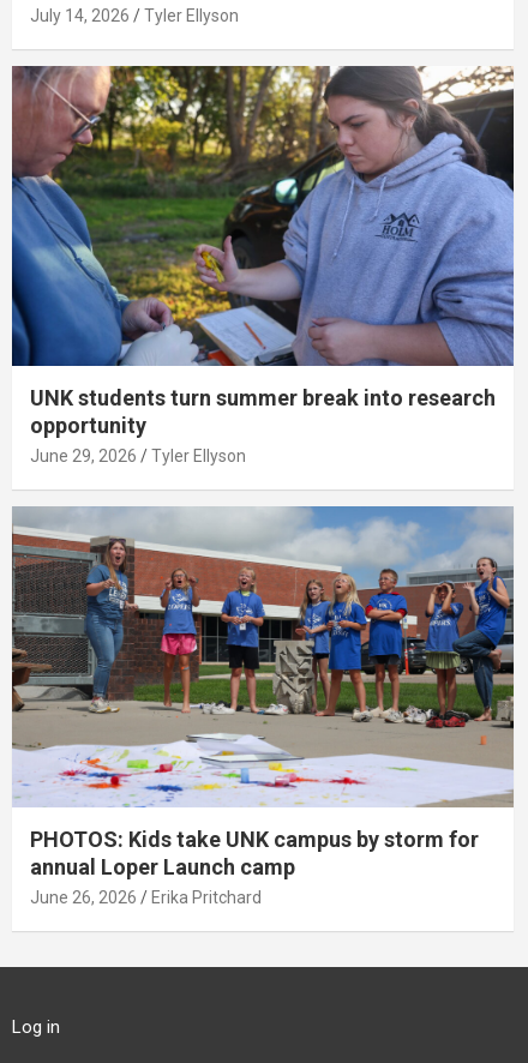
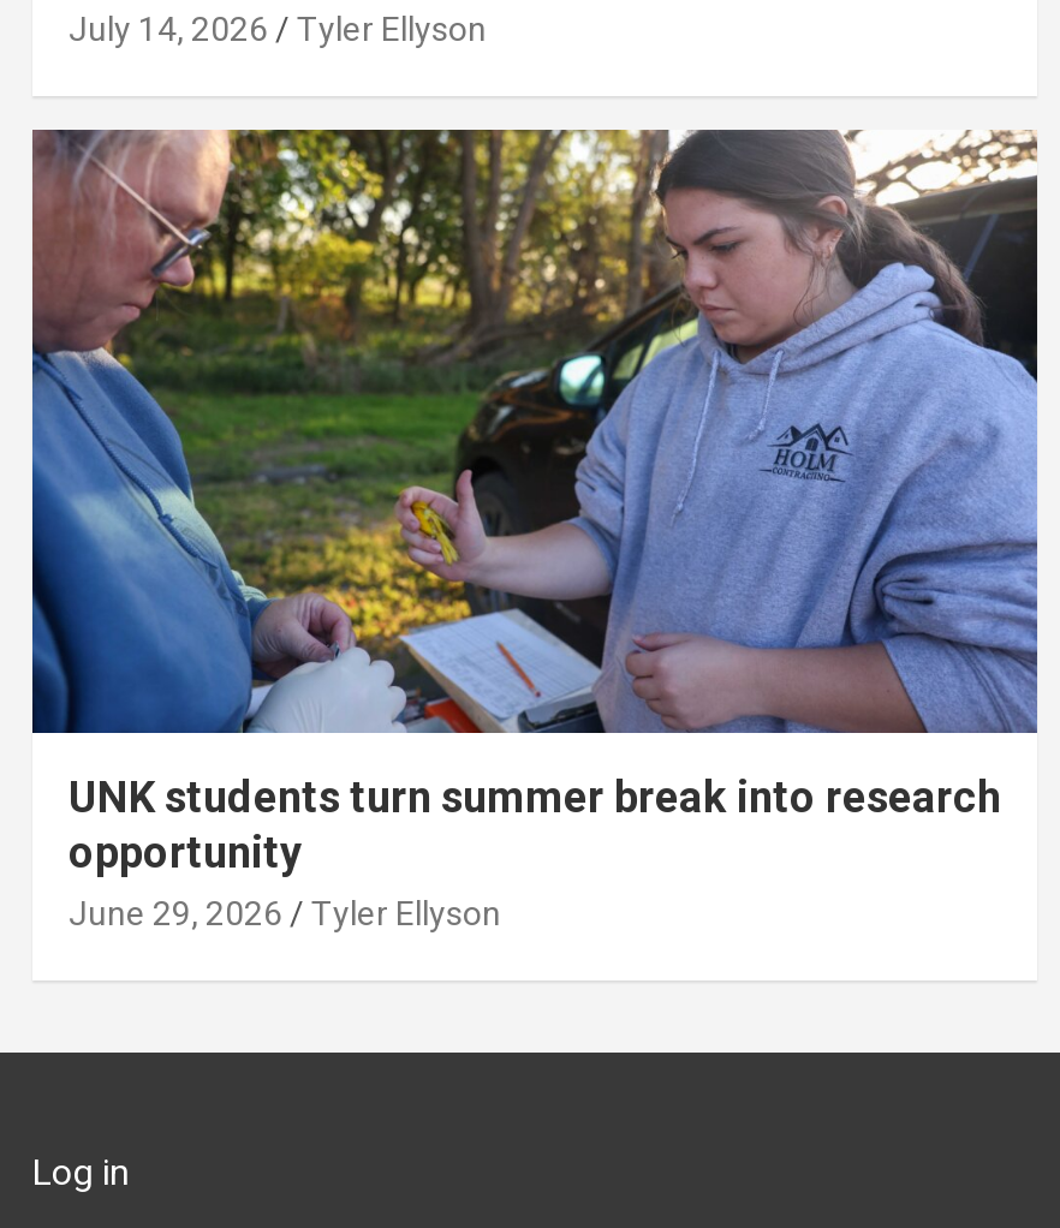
- [image]
- PHOTOS: Kids take UNK campus by storm for
- annual Loper Launch camp
- June 26, 2026
- Erika Pritchard
